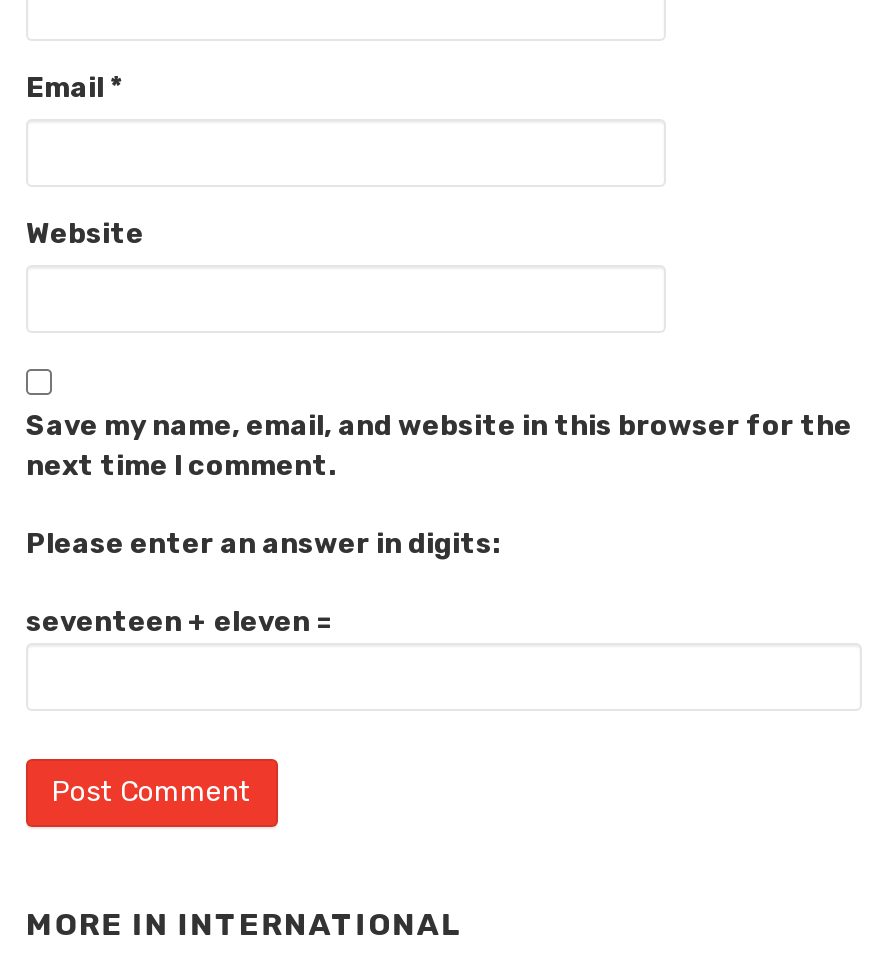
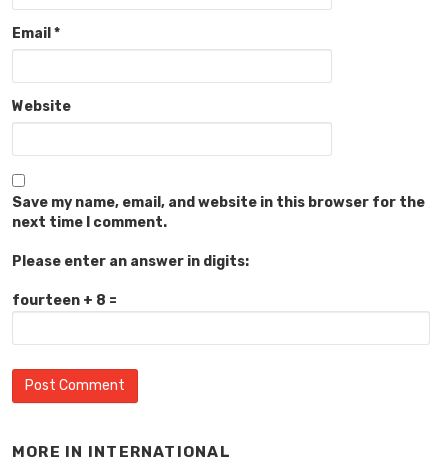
- seventeen + eleven =
+ fourteen + 8 =
